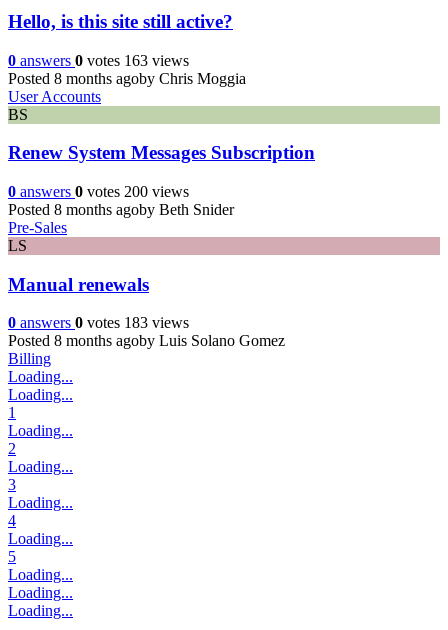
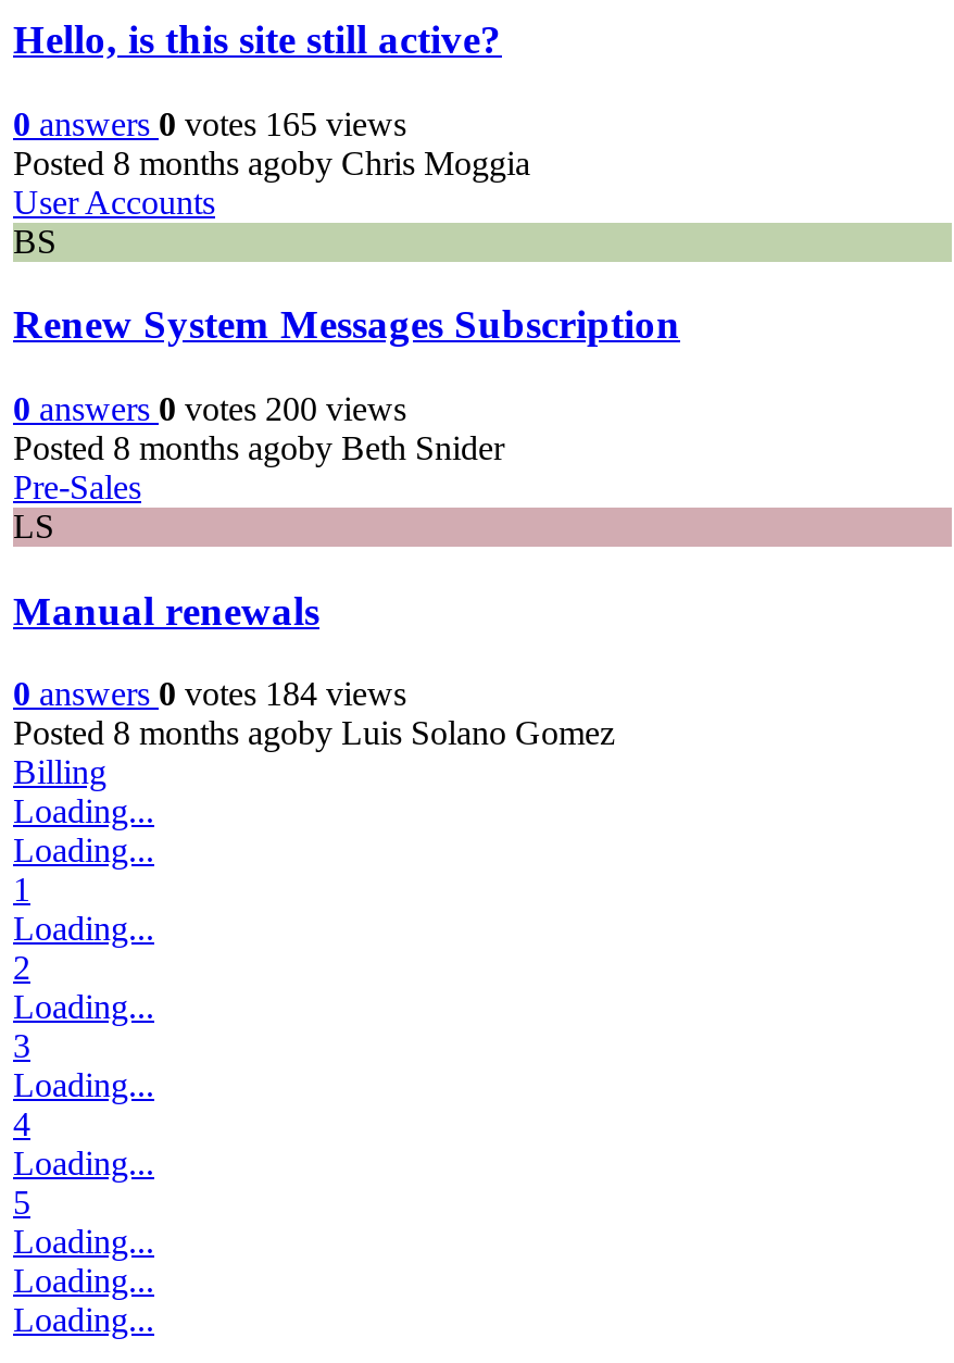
- 0 answers 0 votes 163 views
+ 0 answers 0 votes 165 views

- 0 answers 0 votes 183 views
+ 0 answers 0 votes 184 views
